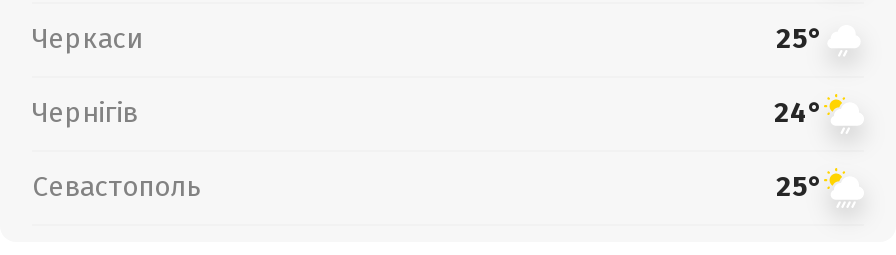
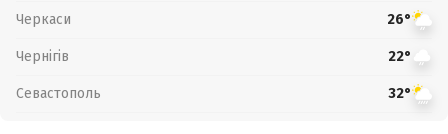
- 25°
+ 26°

- 24°
+ 22°

- 25°
+ 32°
